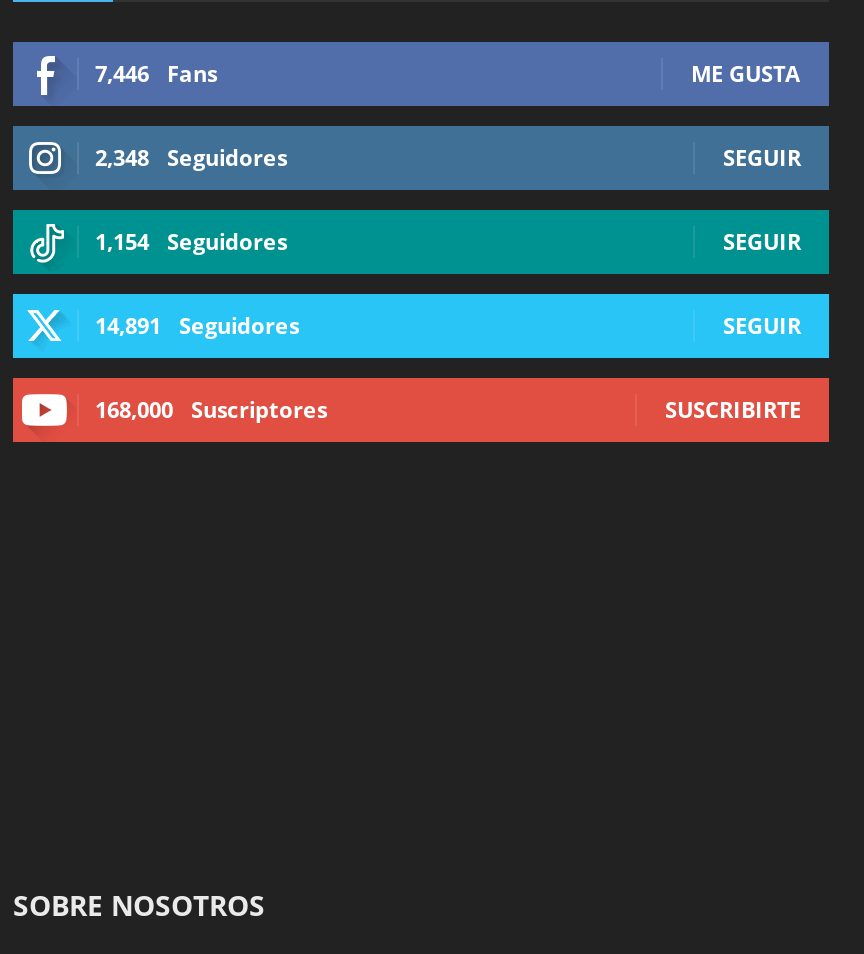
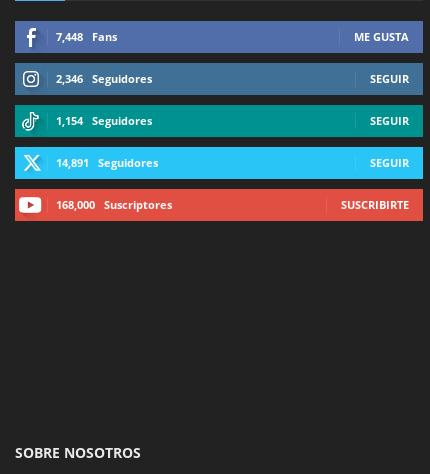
- 7,446 Fans
+ 7,448 Fans

- 2,348 Seguidores
+ 2,346 Seguidores
